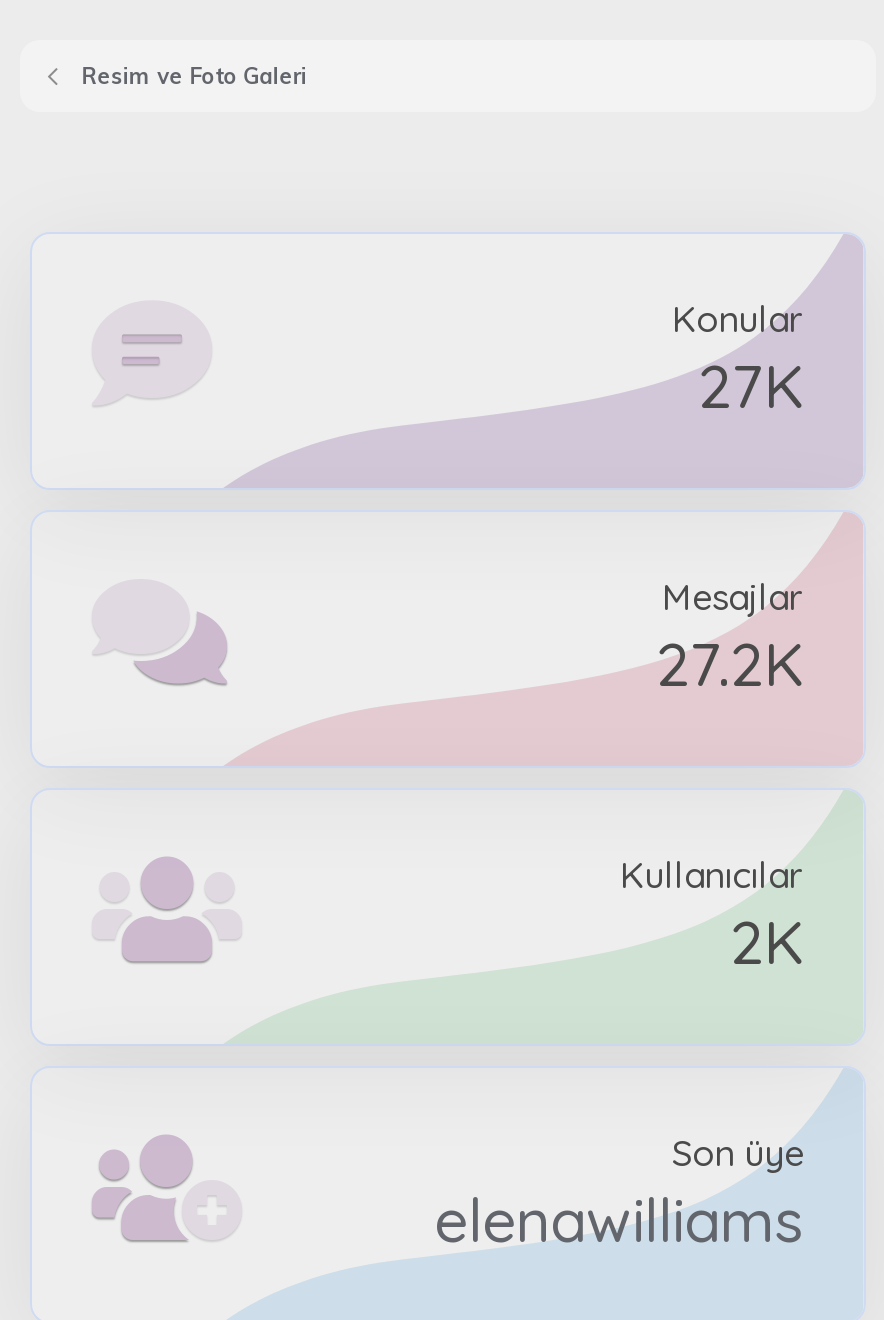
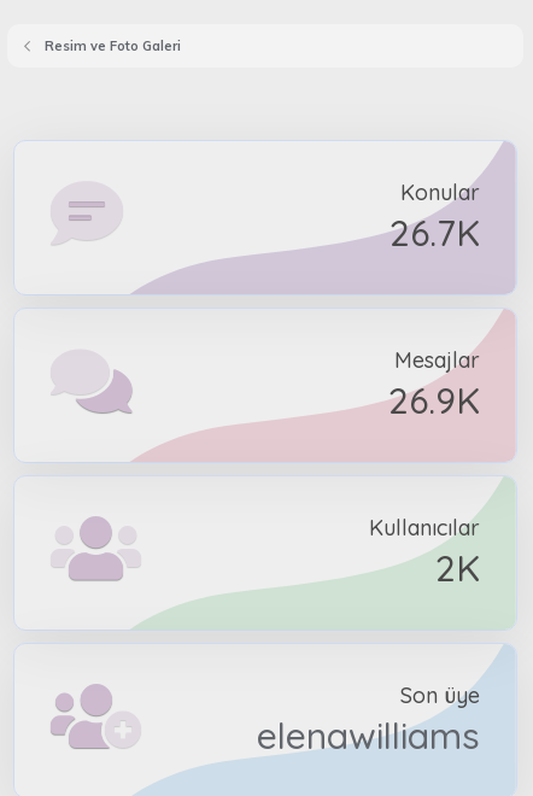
- 27K
+ 26.7K

- 27.2K
+ 26.9K
